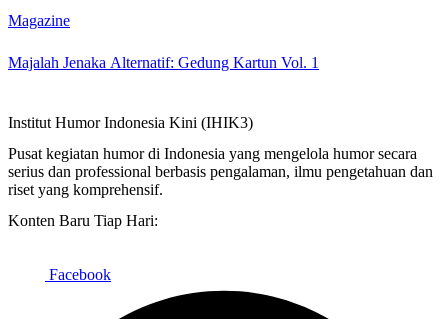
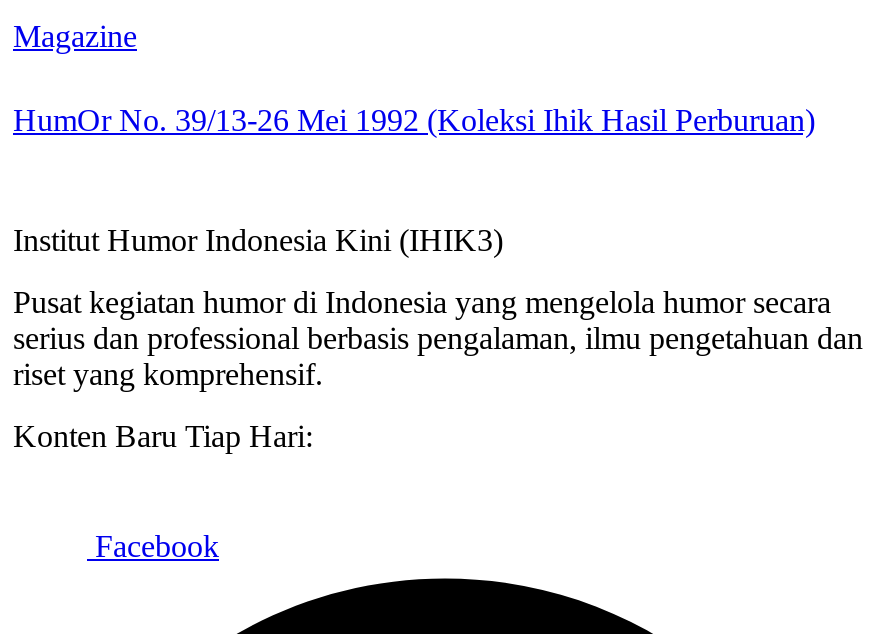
- Majalah Jenaka Alternatif: Gedung Kartun Vol. 1
+ HumOr No. 39/13-26 Mei 1992 (Koleksi Ihik Hasil Perburuan)
